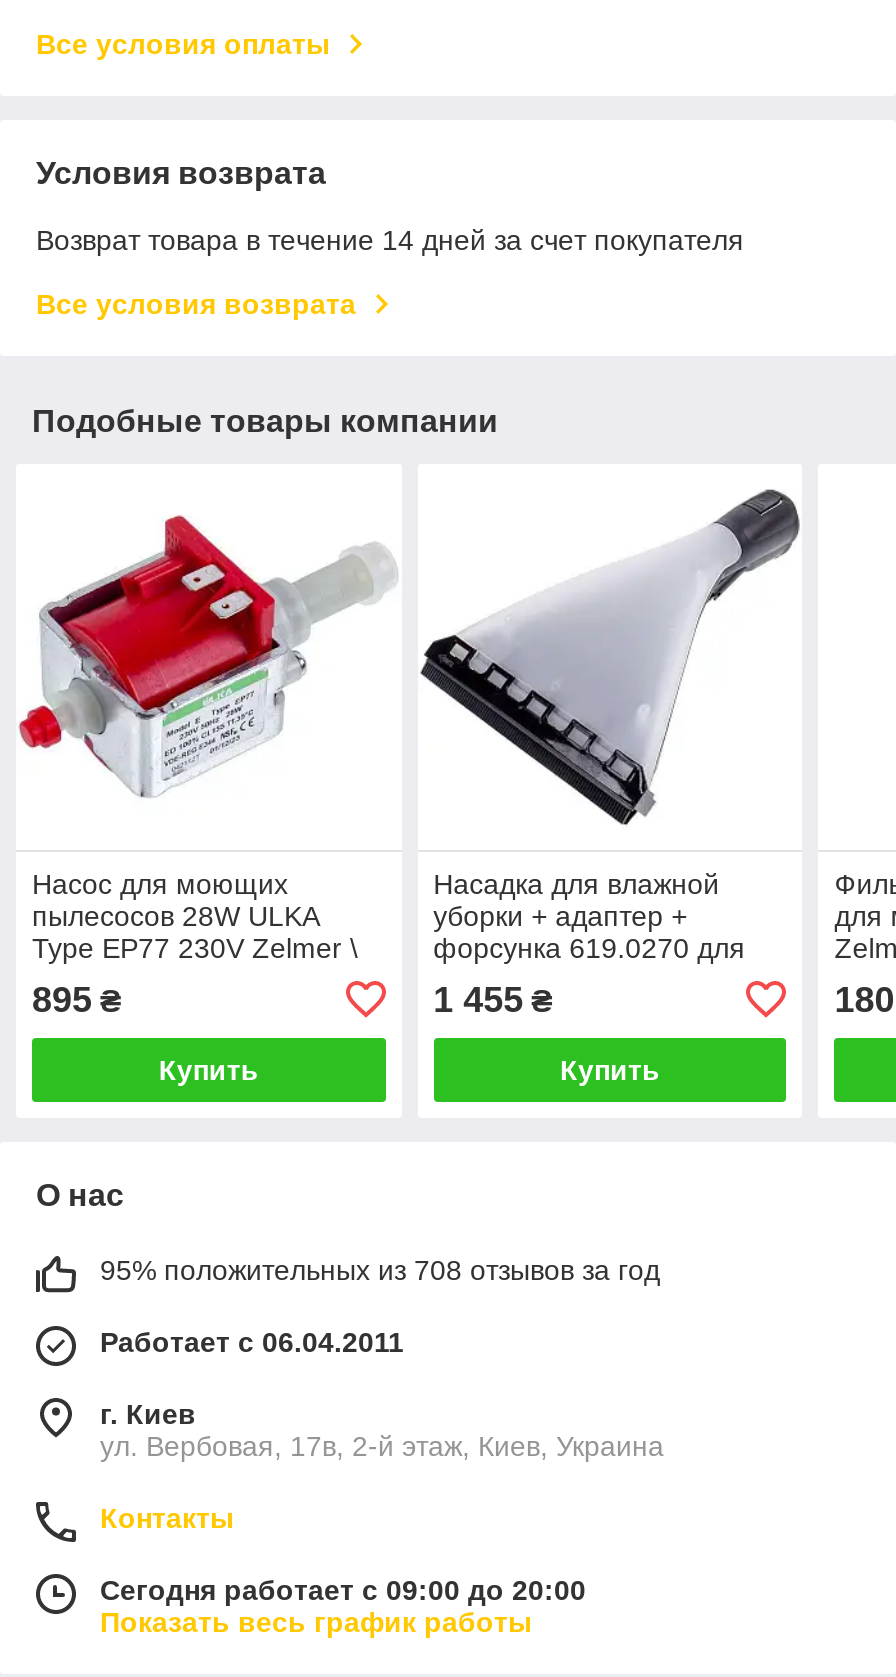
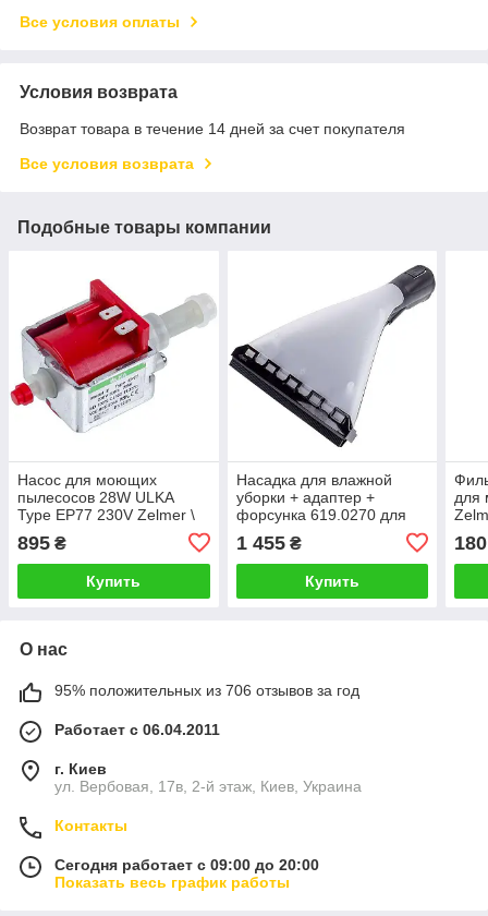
- 95% положительных из 708 отзывов за год
+ 95% положительных из 706 отзывов за год
